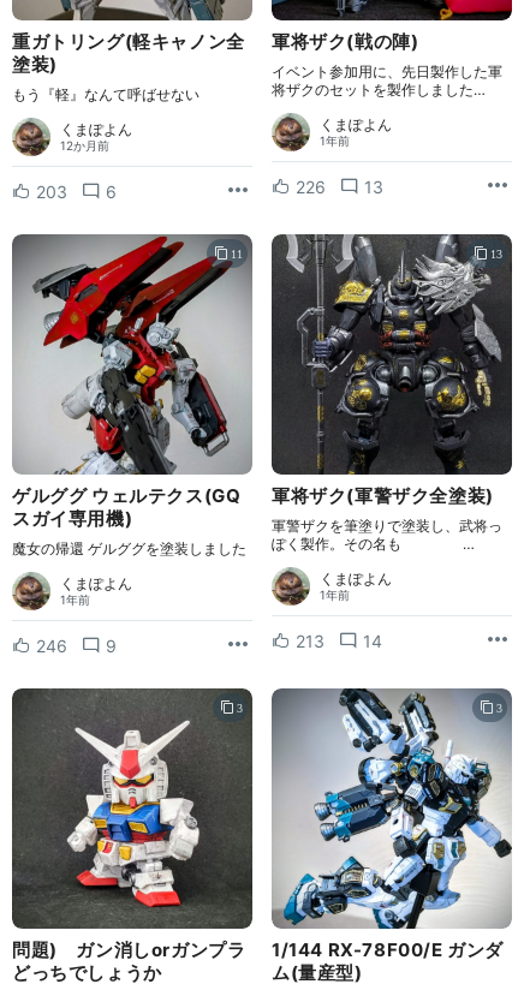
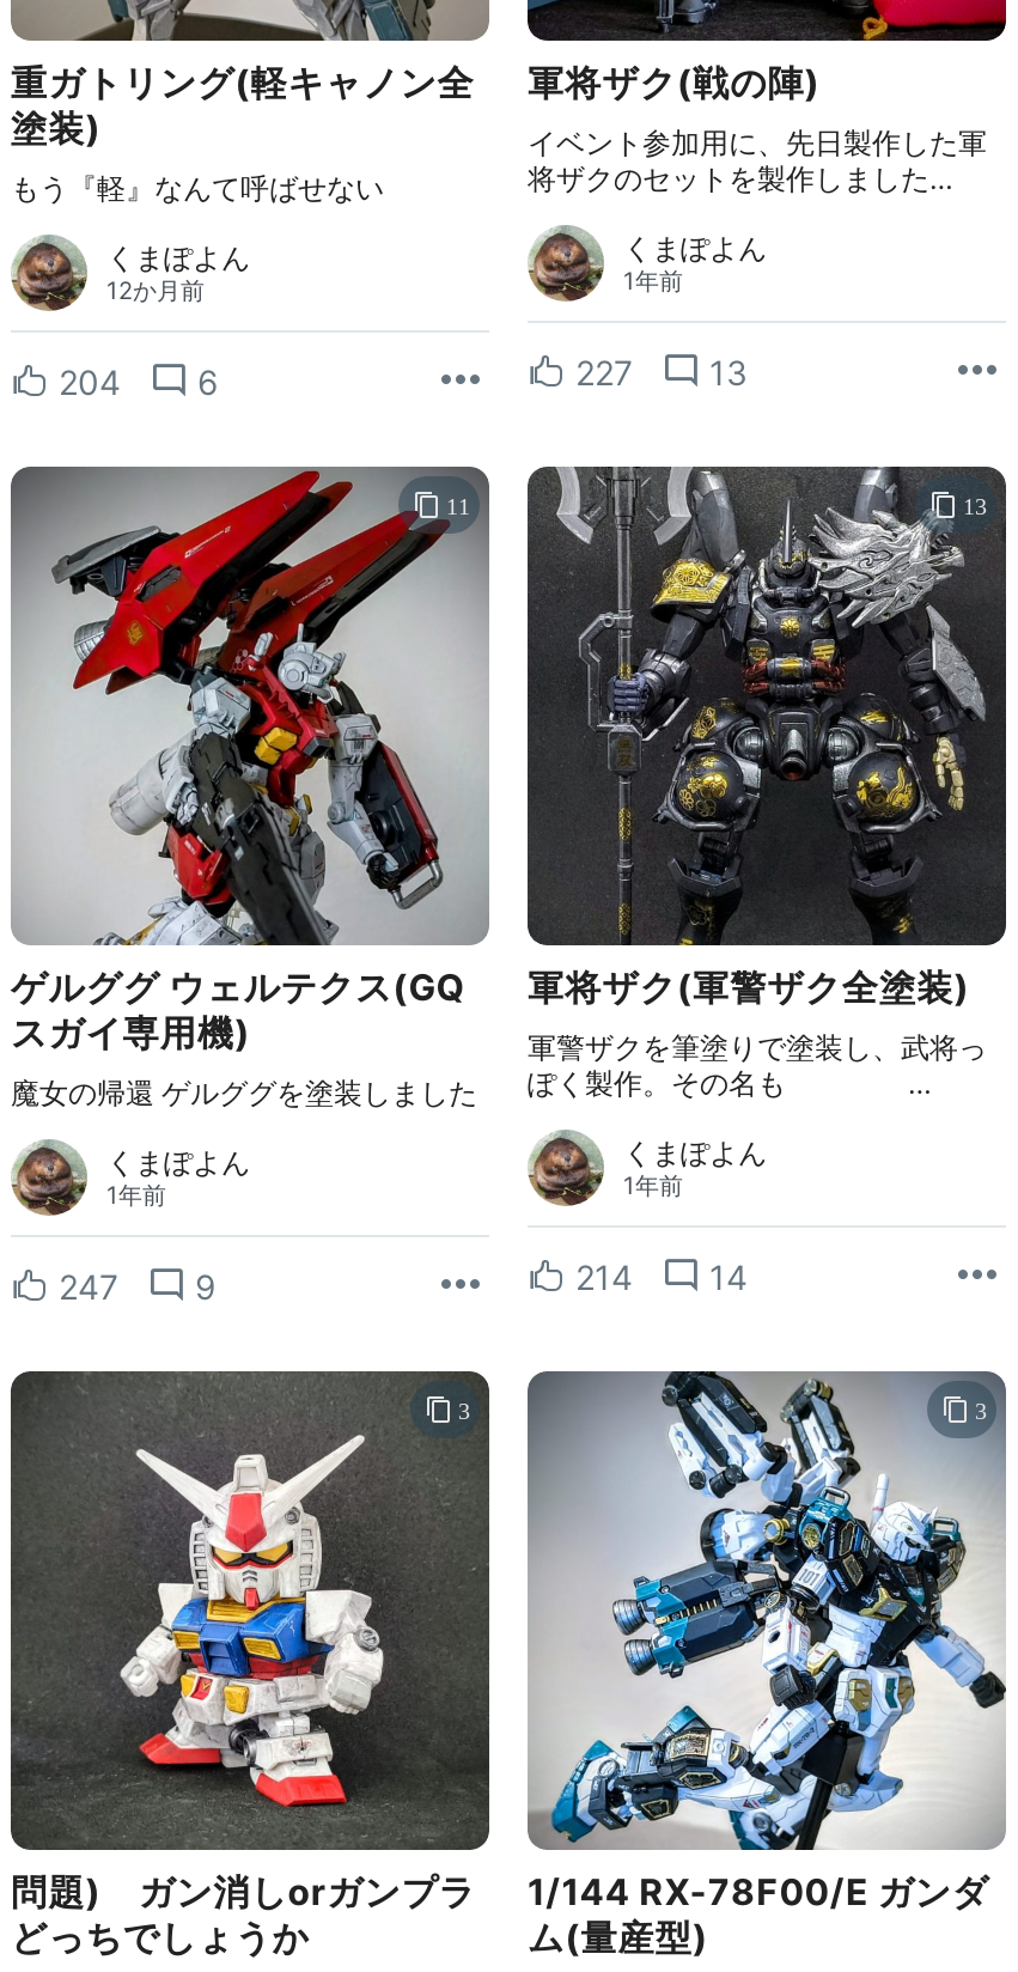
- 203 6
+ 204 6

- 226 13
+ 227 13

- 246 9
+ 247 9

- 213 14
+ 214 14
